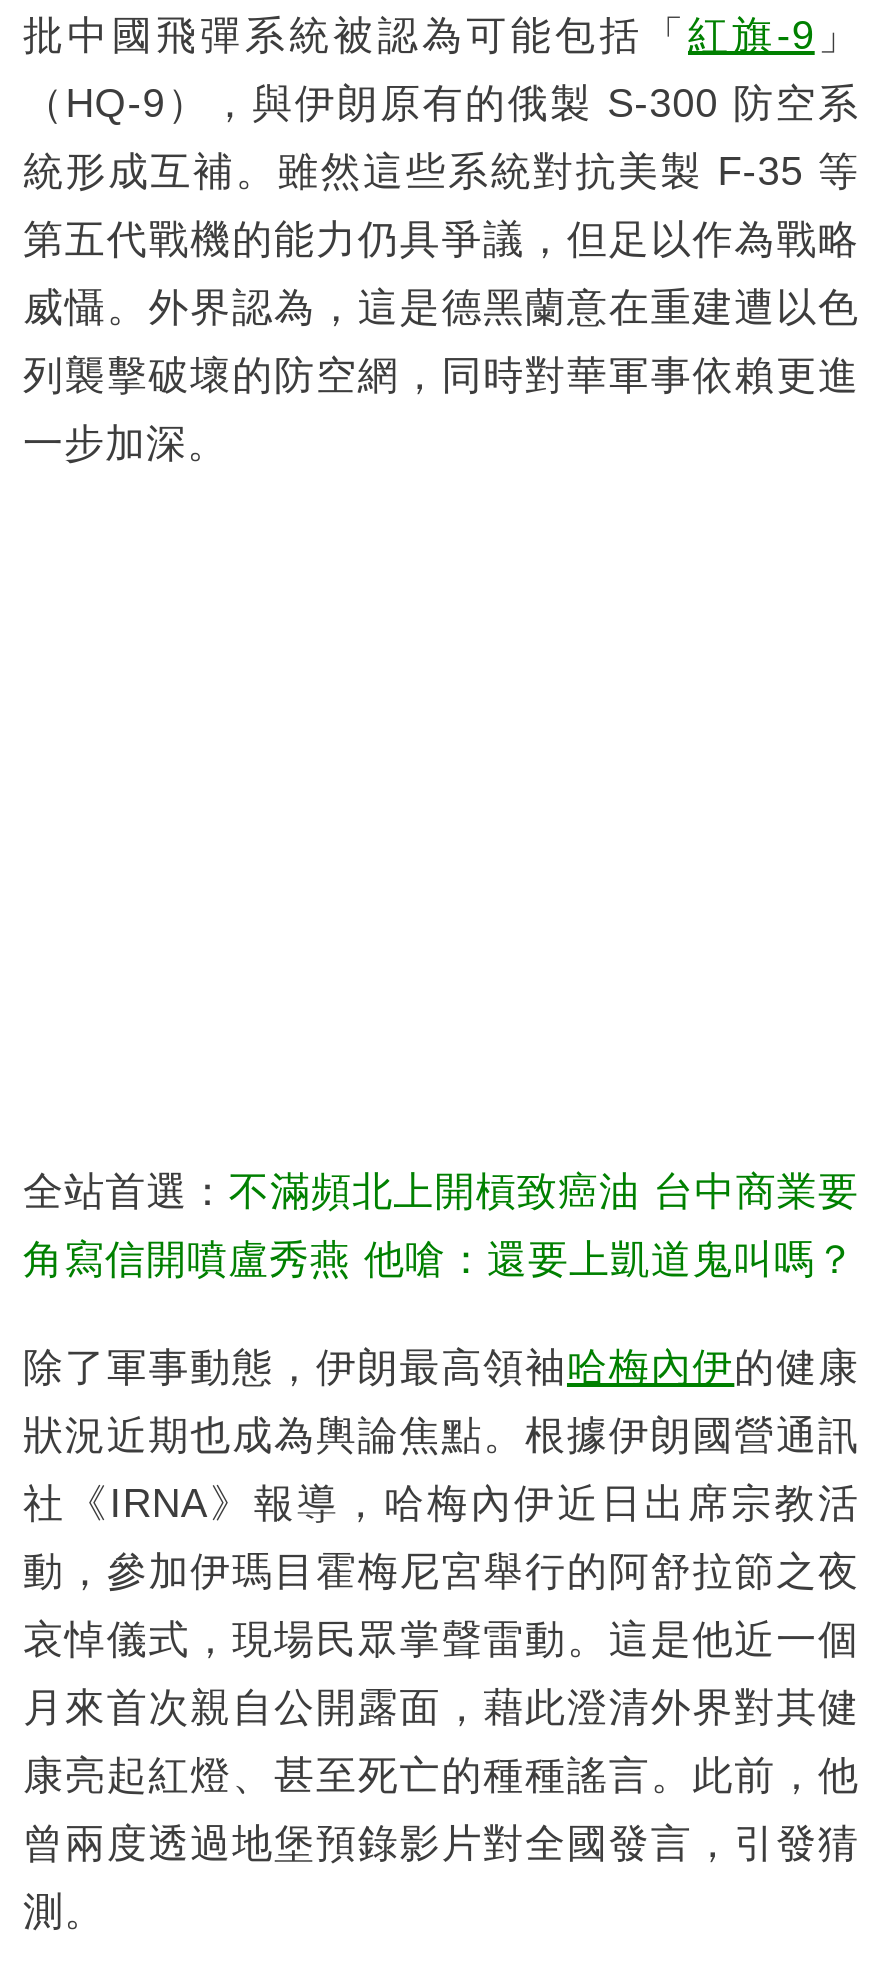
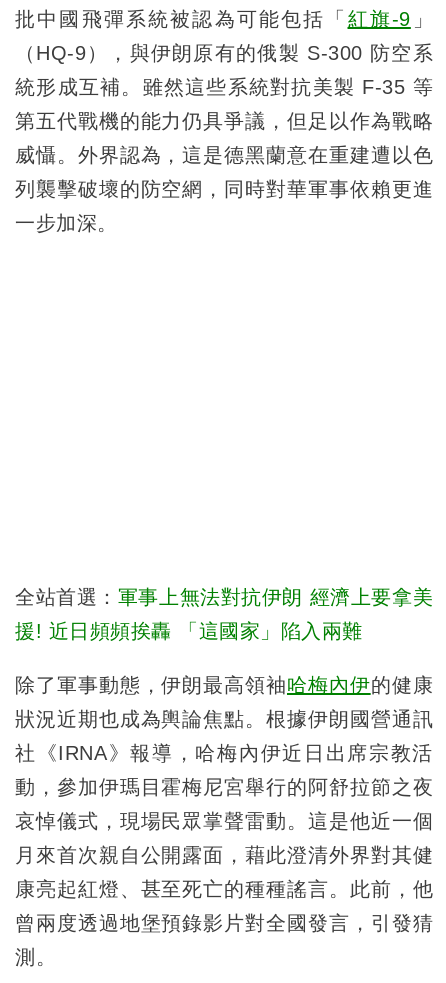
- 全站首選：不滿頻北上開槓致癌油 台中商業要
+ 全站首選：軍事上無法對抗伊朗 經濟上要拿美

- 角寫信開噴盧秀燕 他嗆：還要上凱道鬼叫嗎？
+ 援! 近日頻頻挨轟 「這國家」陷入兩難
